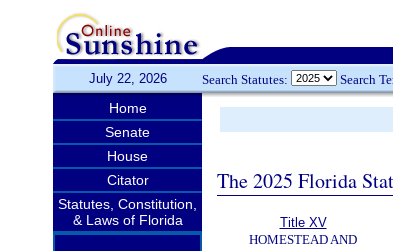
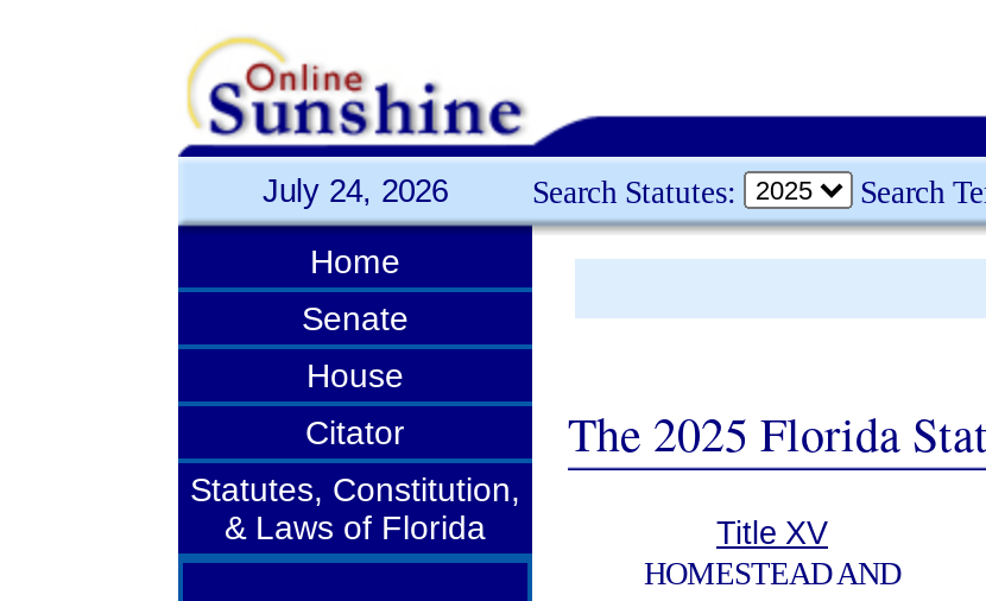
- July 22, 2026
+ July 24, 2026
